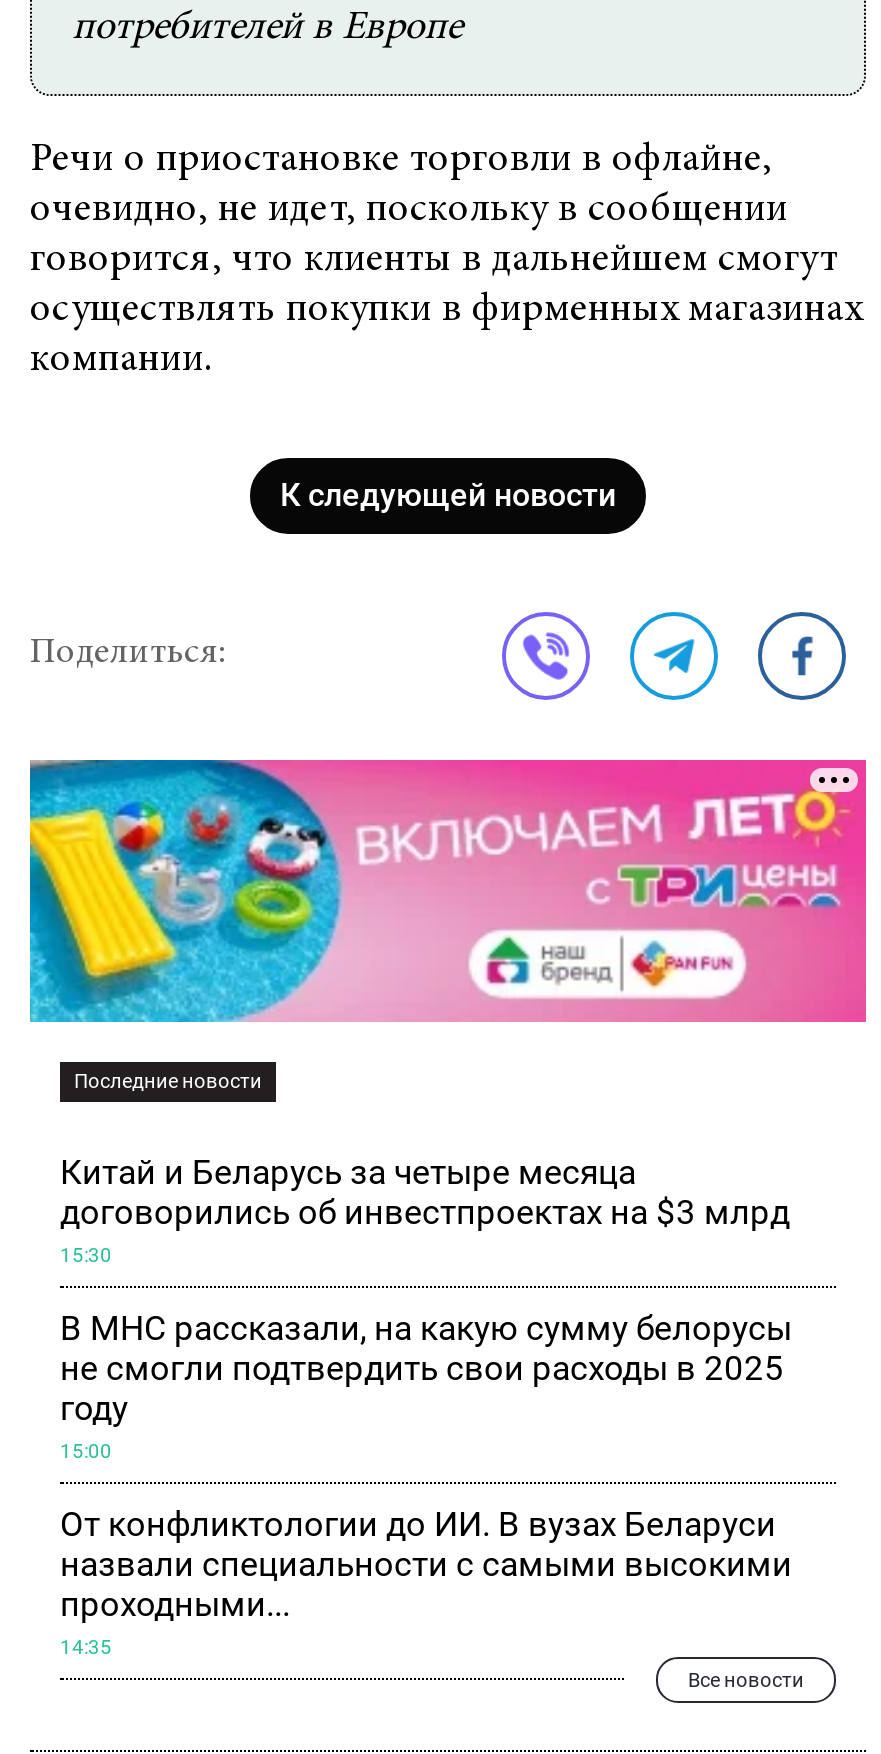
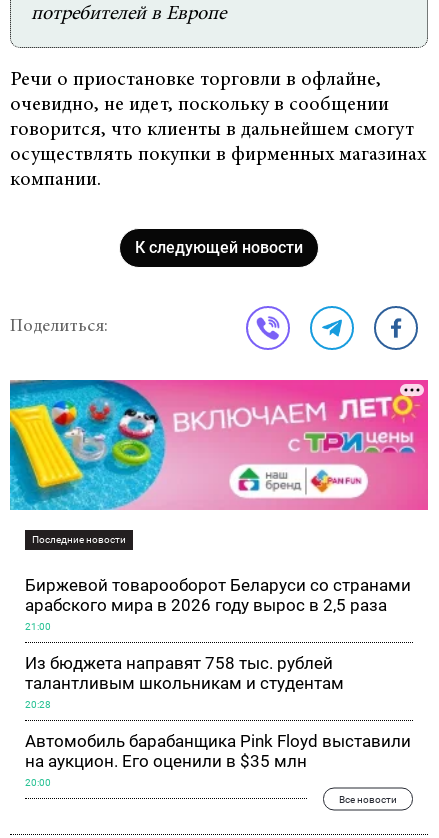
- Китай и Беларусь за четыре месяца
- договорились об инвестпроектах на $3 млрд
+ Биржевой товарооборот Беларуси со странами
+ арабского мира в 2026 году вырос в 2,5 раза

- 15:30
+ 21:00

- В МНС рассказали, на какую сумму белорусы
- не смогли подтвердить свои расходы в 2025
- году
+ Из бюджета направят 758 тыс. рублей
+ талантливым школьникам и студентам

- 15:00
+ 20:28

- От конфликтологии до ИИ. В вузах Беларуси
- назвали специальности с самыми высокими
- проходными...
+ Автомобиль барабанщика Pink Floyd выставили
+ на аукцион. Его оценили в $35 млн

- 14:35
+ 20:00
